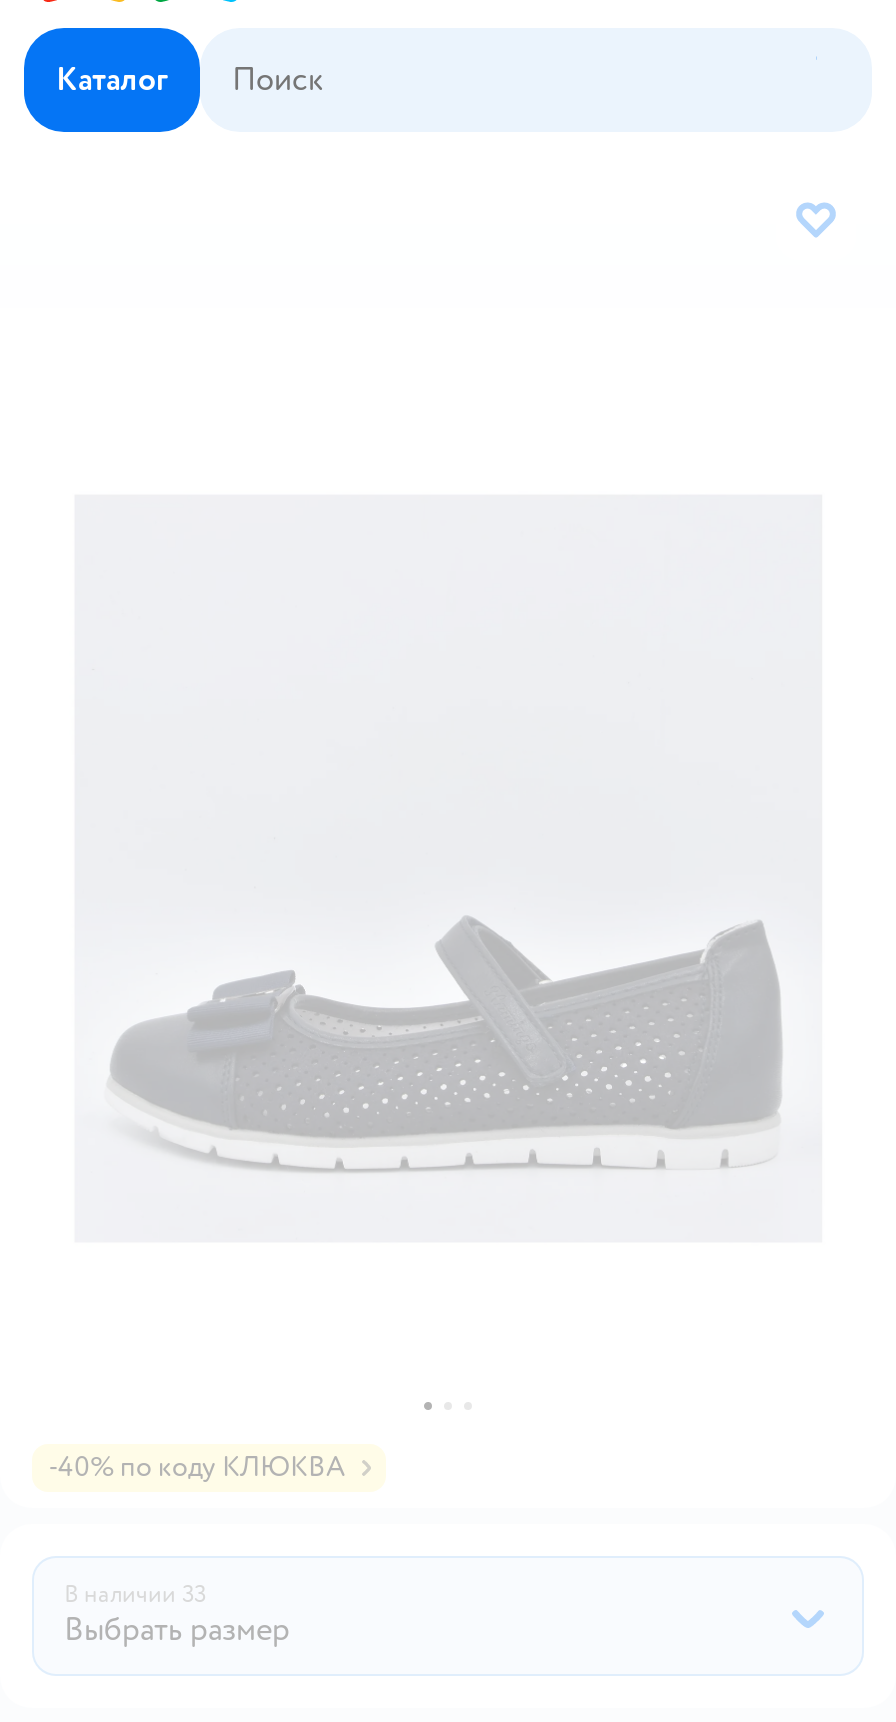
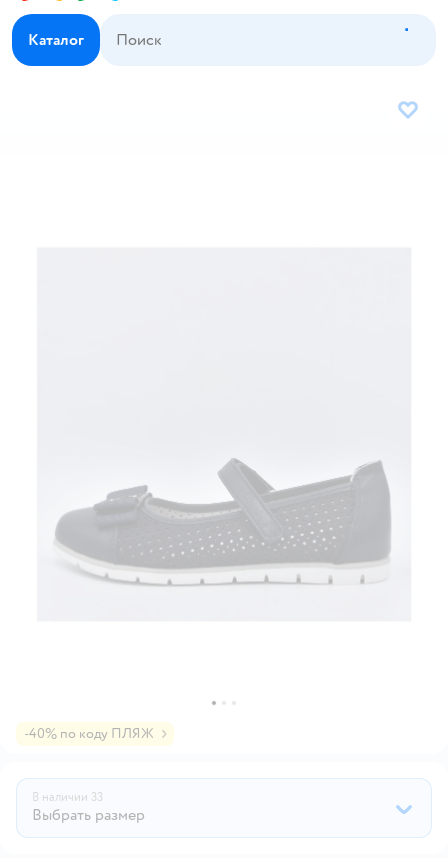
- -40% по коду КЛЮКВА
+ -40% по коду ПЛЯЖ
